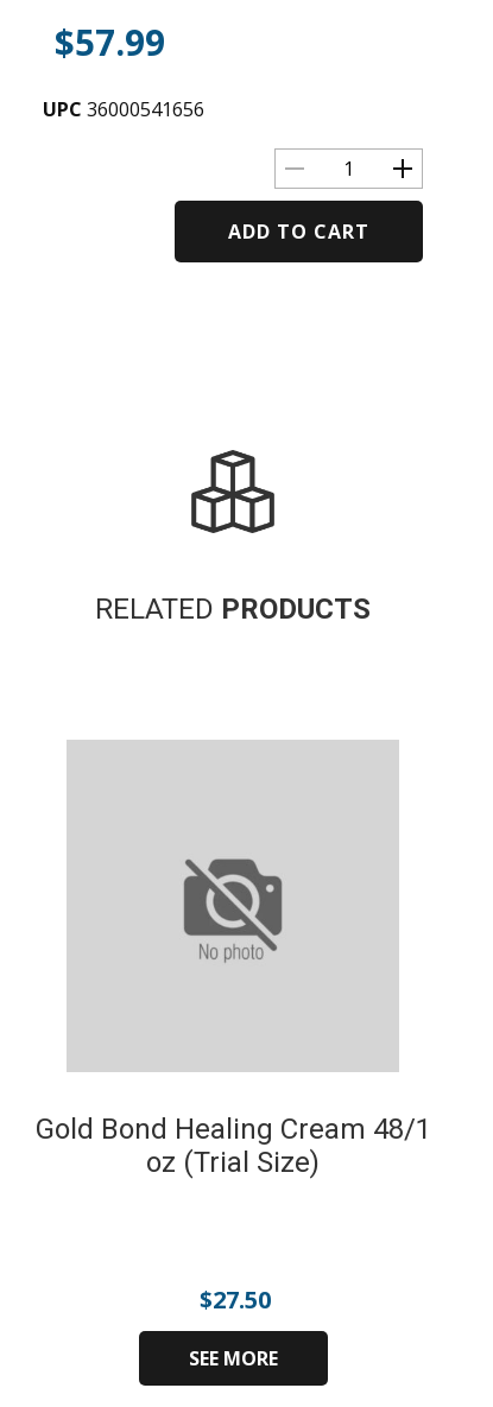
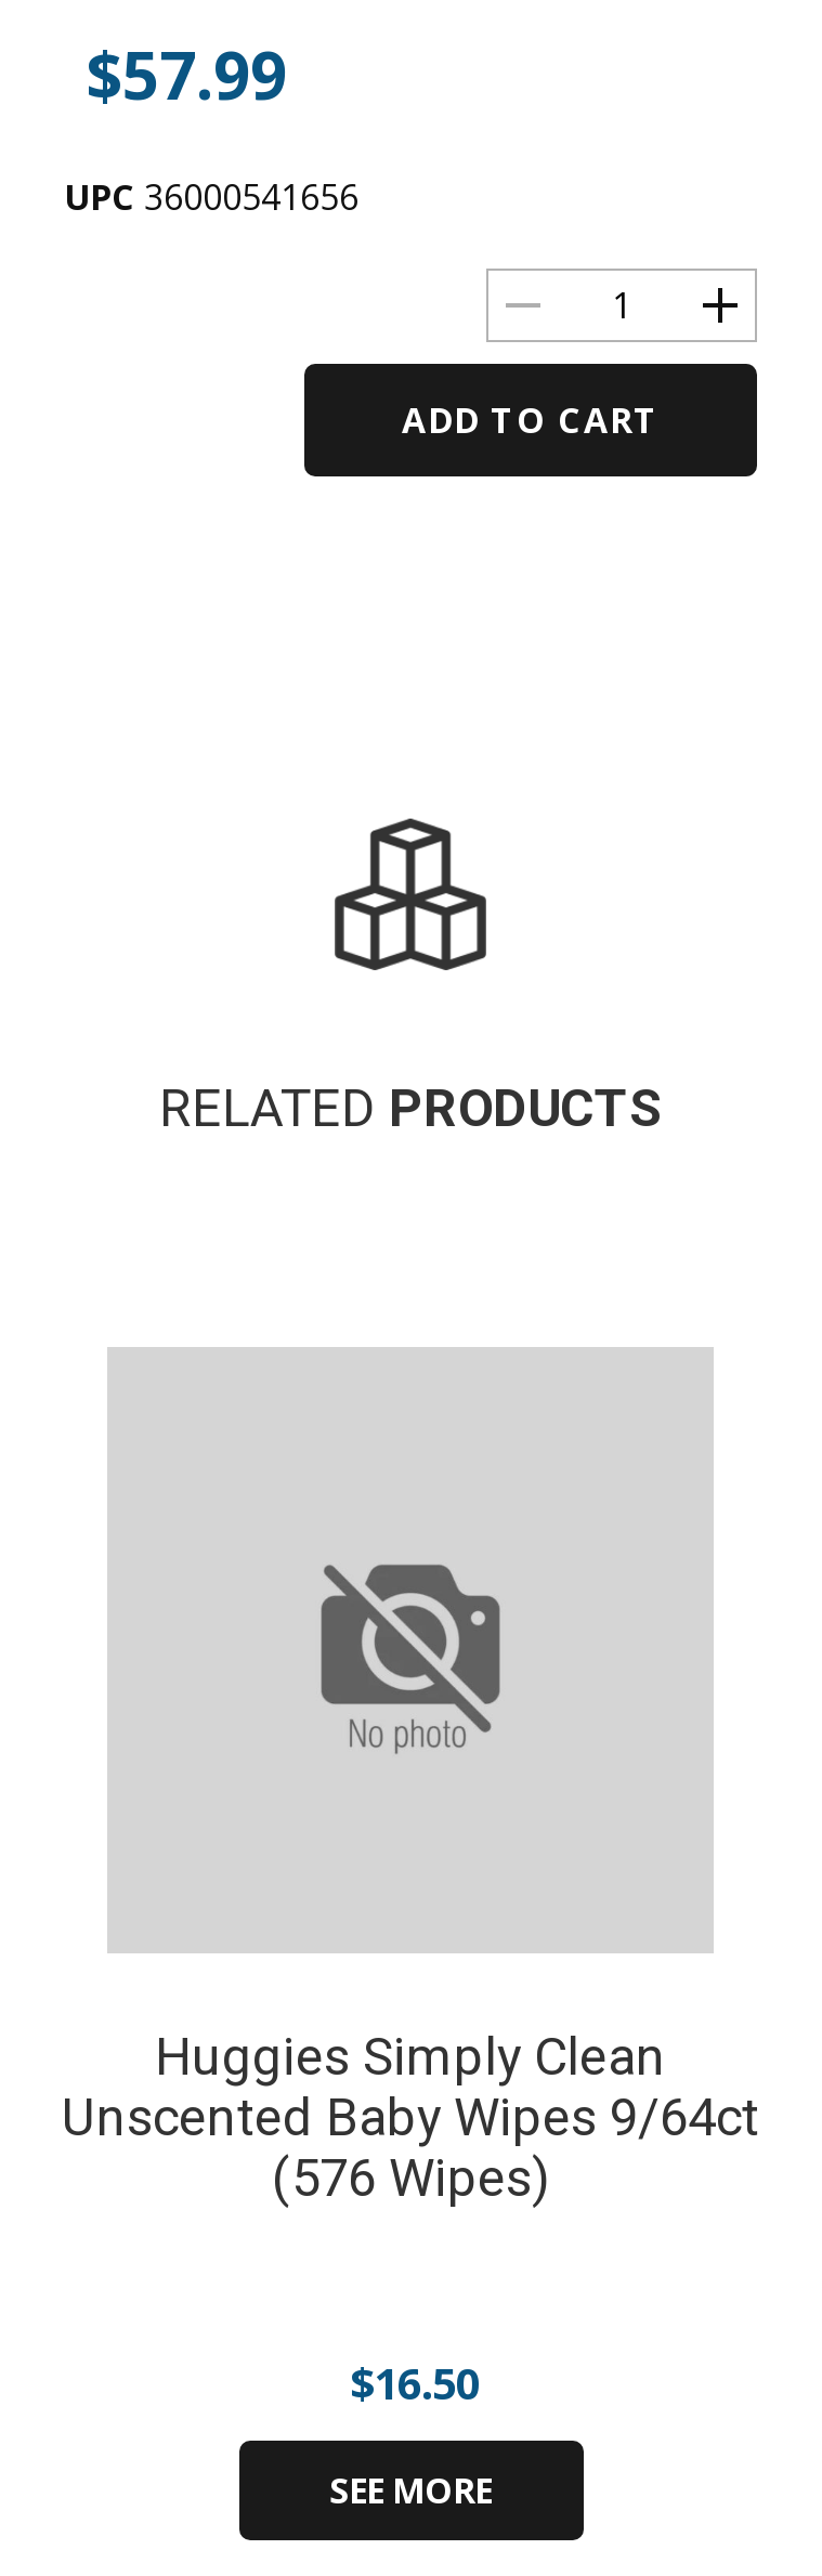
- Gold Bond Healing Cream 48/1
- oz (Trial Size)
+ Huggies Simply Clean
+ Unscented Baby Wipes 9/64ct
+ (576 Wipes)

- $27.50
+ $16.50
